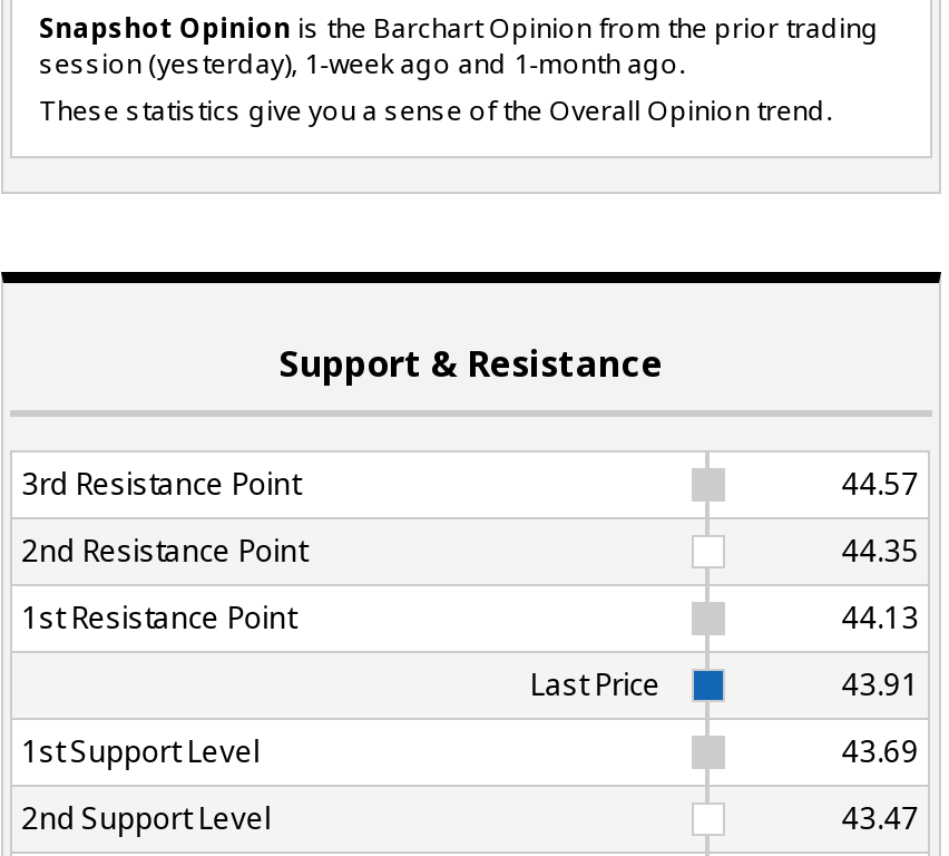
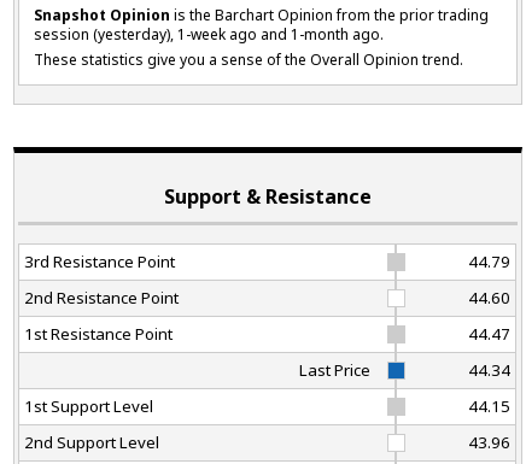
- 44.57
+ 44.79

- 44.35
+ 44.60

- 44.13
+ 44.47

- 43.91
+ 44.34

- 43.69
+ 44.15

- 43.47
+ 43.96
